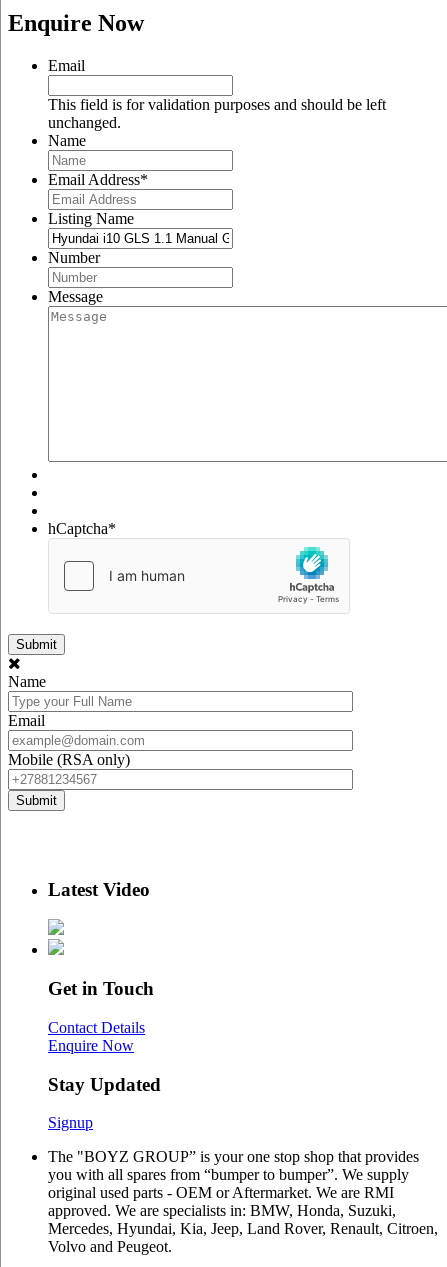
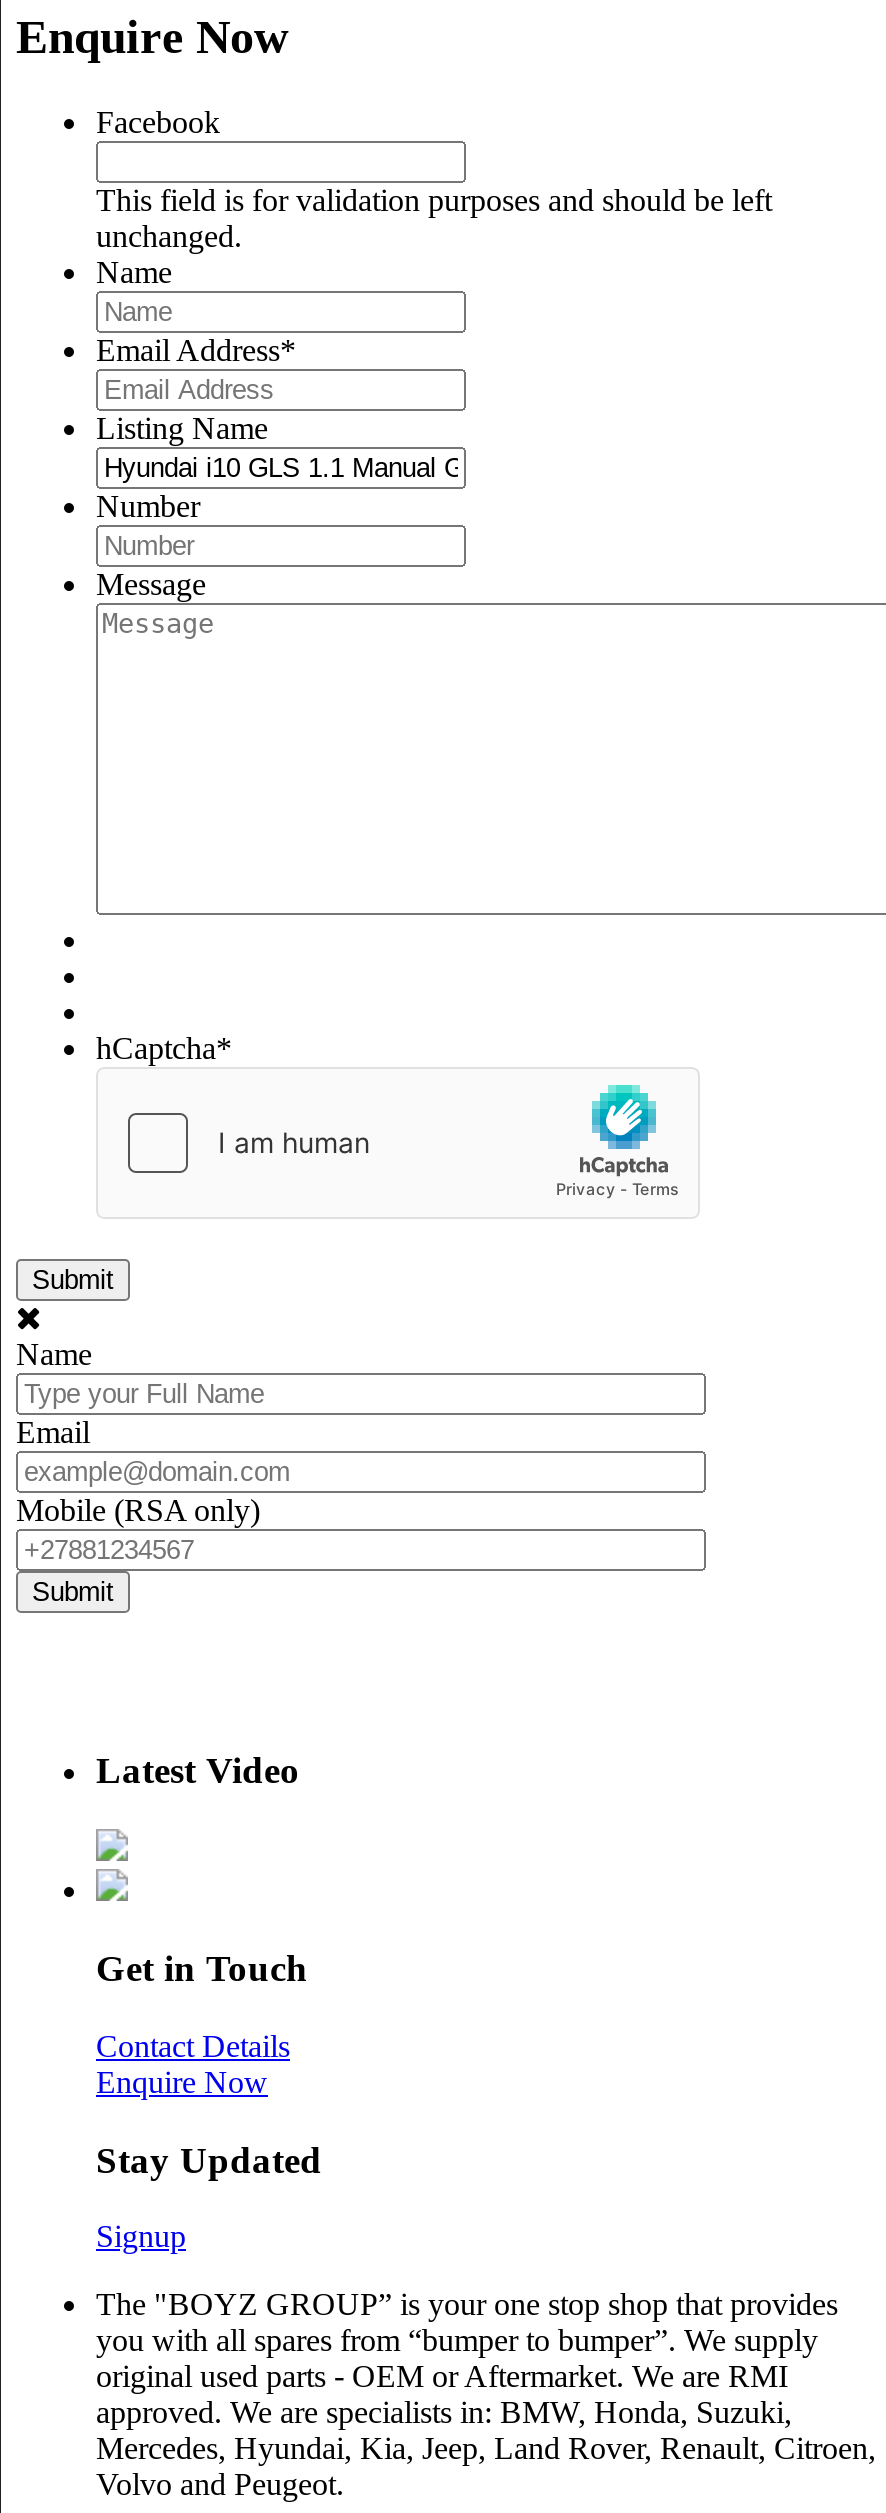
- Email
+ Facebook
